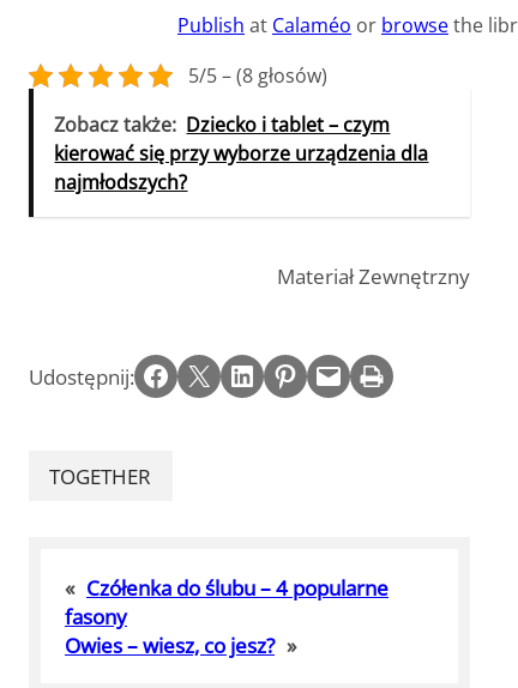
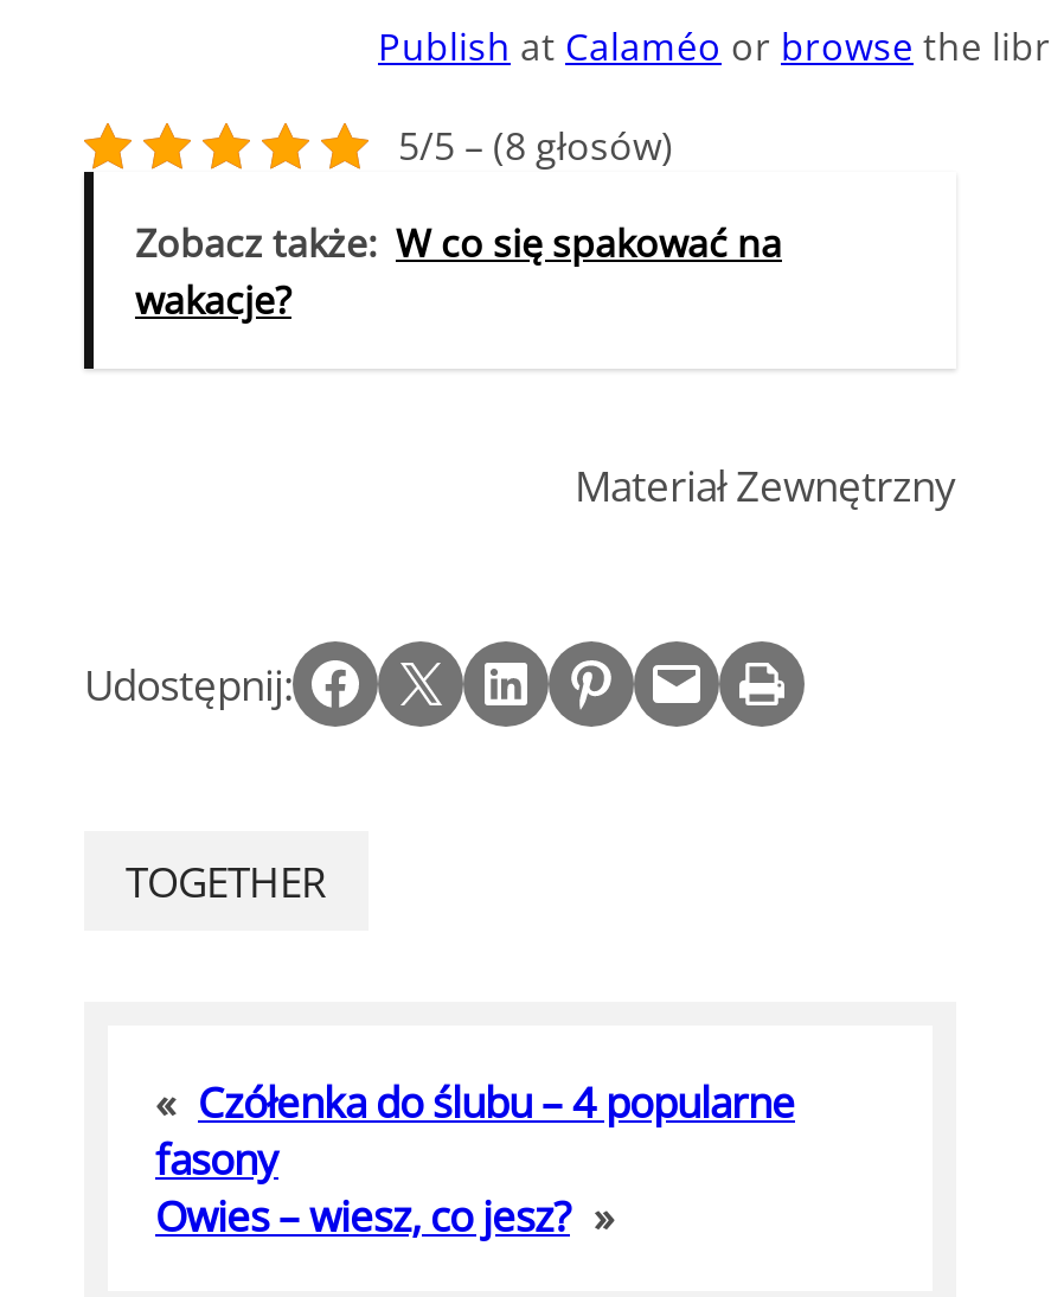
- Zobacz także: Dziecko i tablet – czym
- kierować się przy wyborze urządzenia dla
- najmłodszych?
+ Zobacz także: W co się spakować na
+ wakacje?
